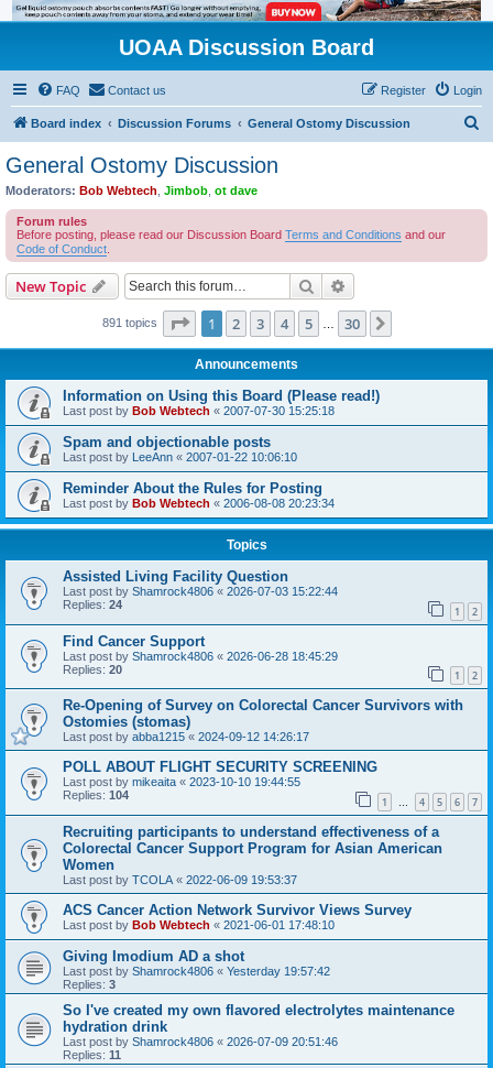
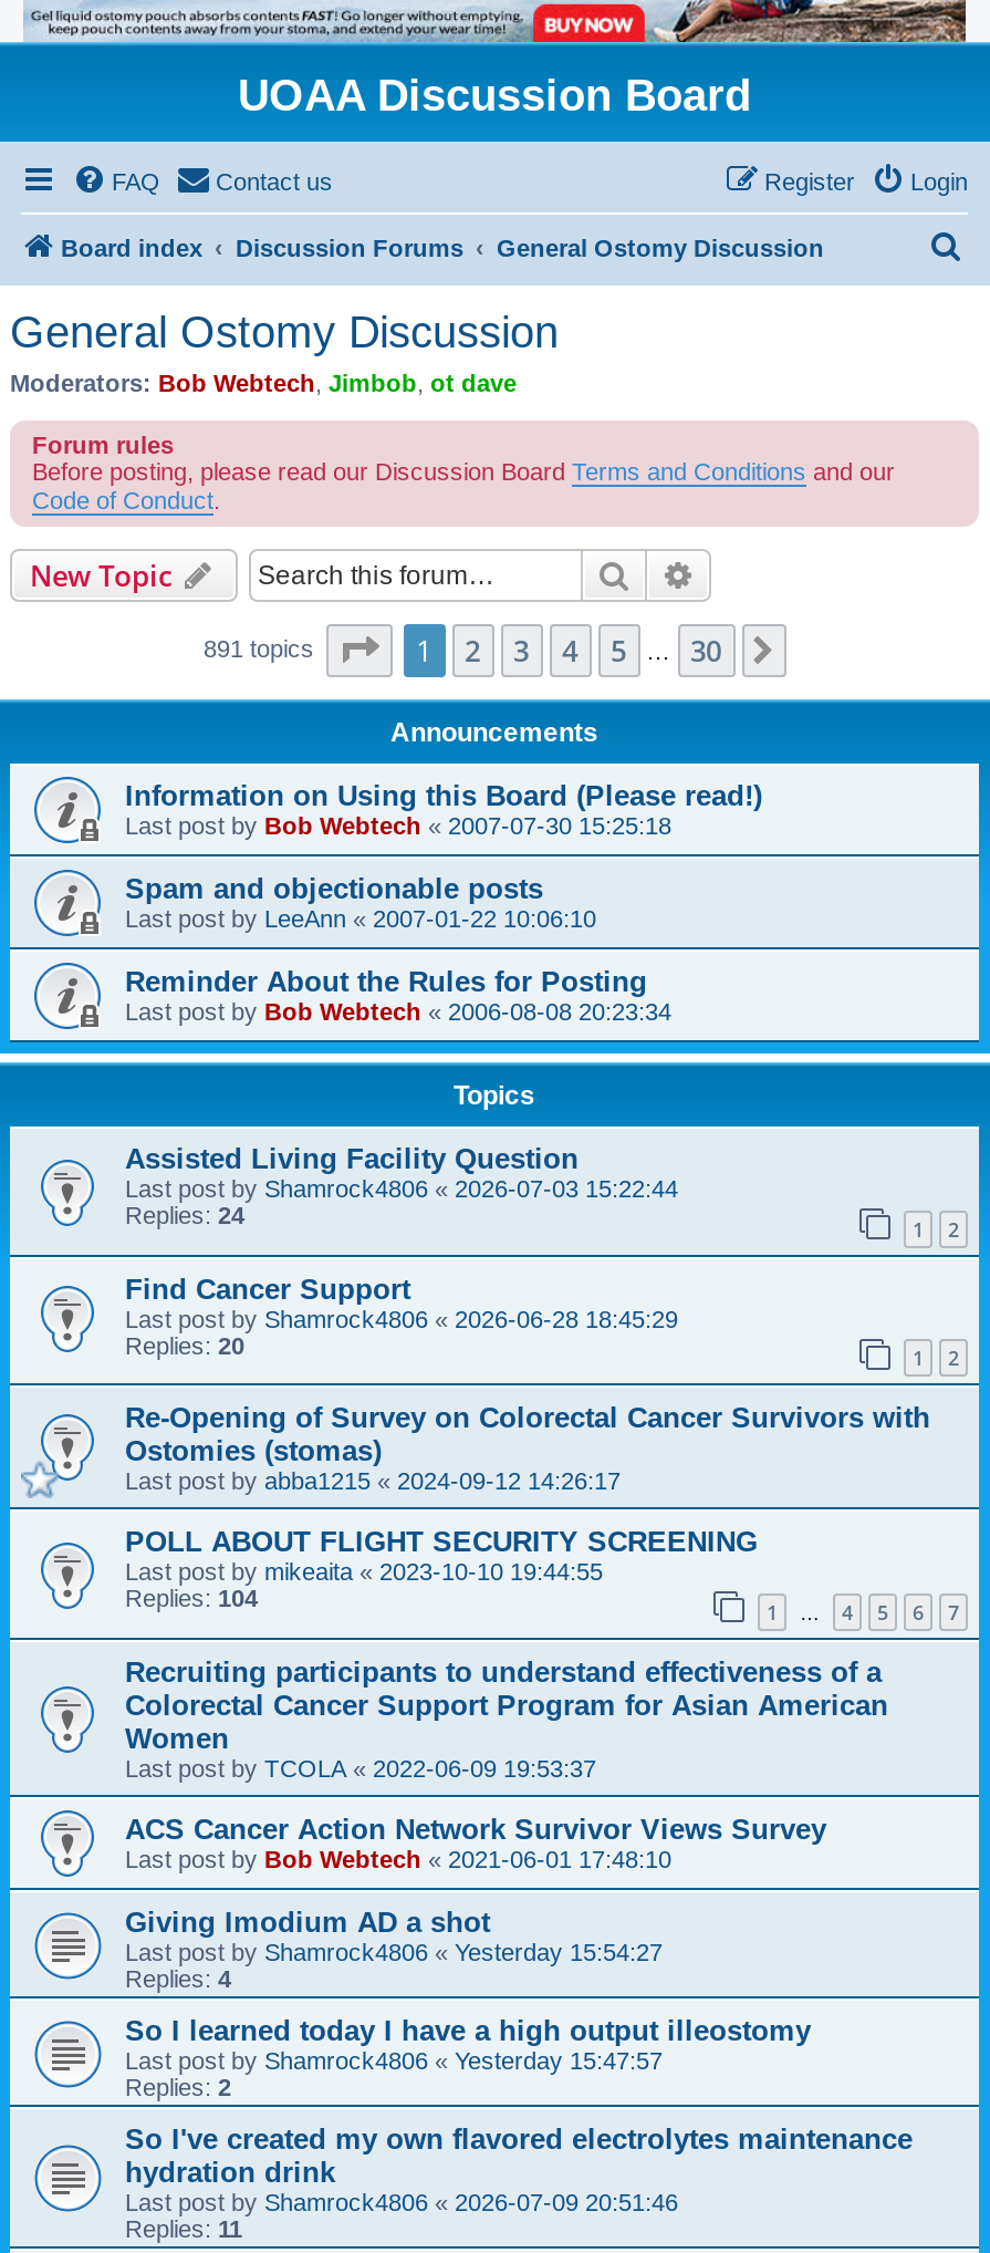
- Last post by Shamrock4806 «Yesterday 19:57:42
- Replies: 3
+ Last post by Shamrock4806 «Yesterday 15:54:27
+ Replies: 4
+ So I learned today I have a high output illeostomy
+ Last post by Shamrock4806 «Yesterday 15:47:57
+ Replies: 2
